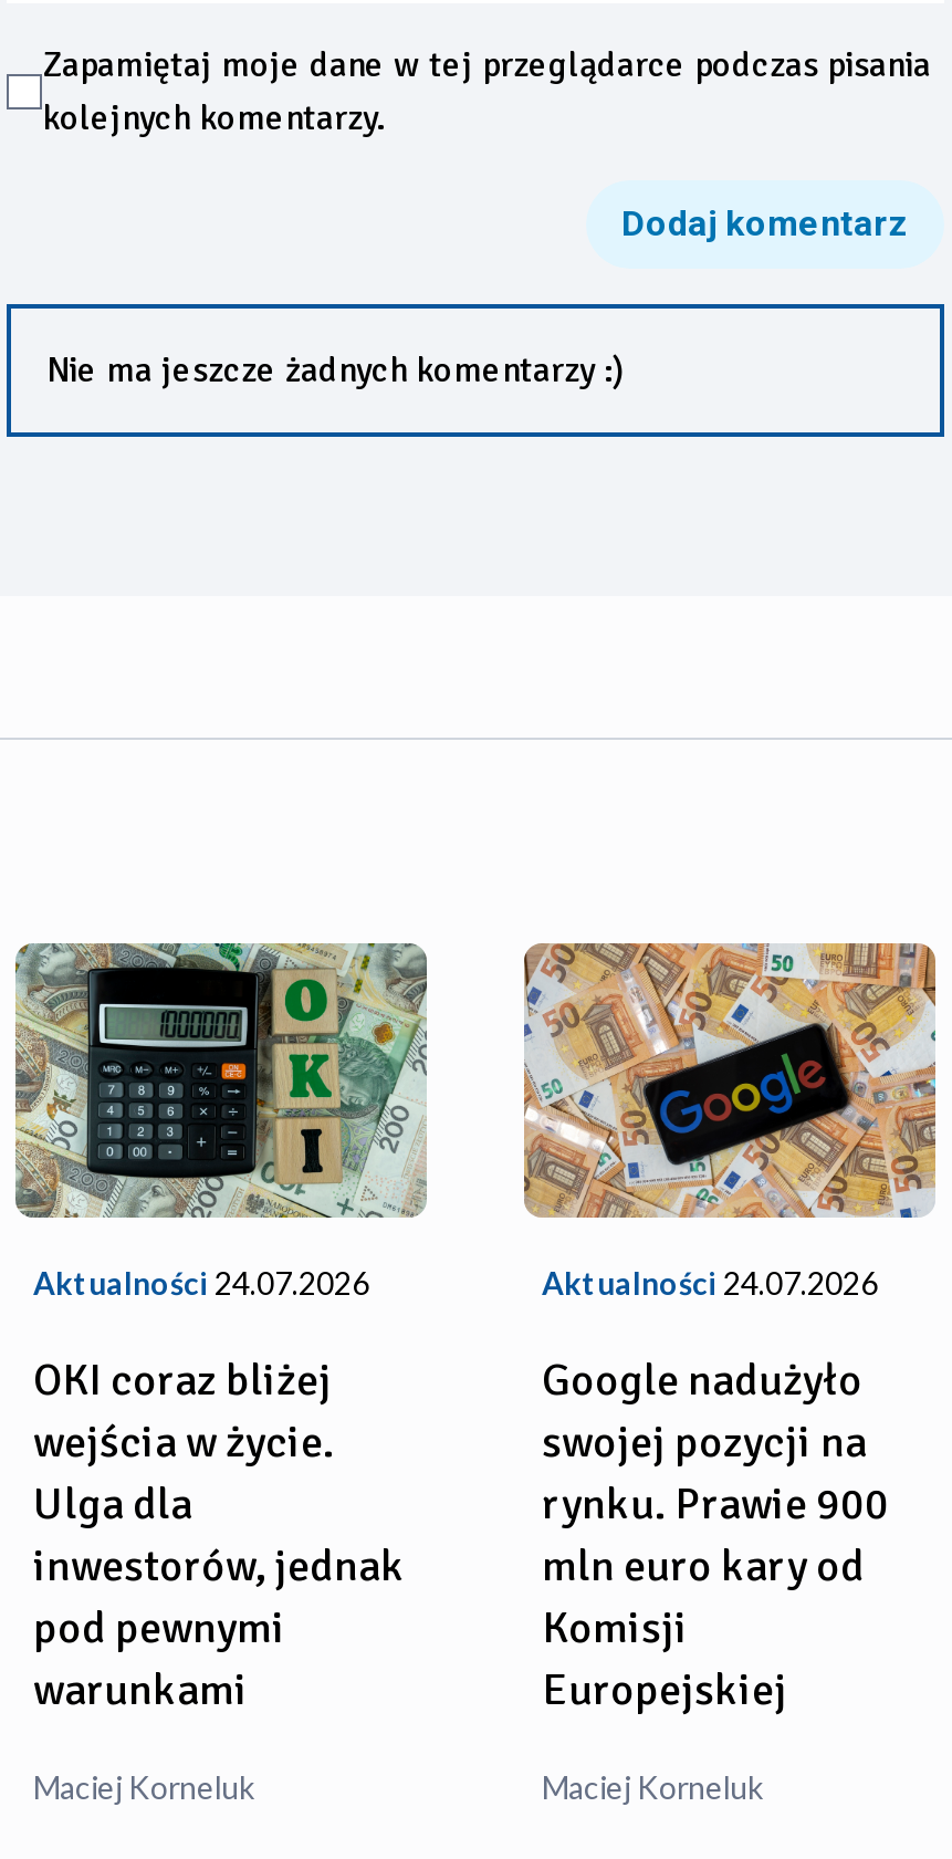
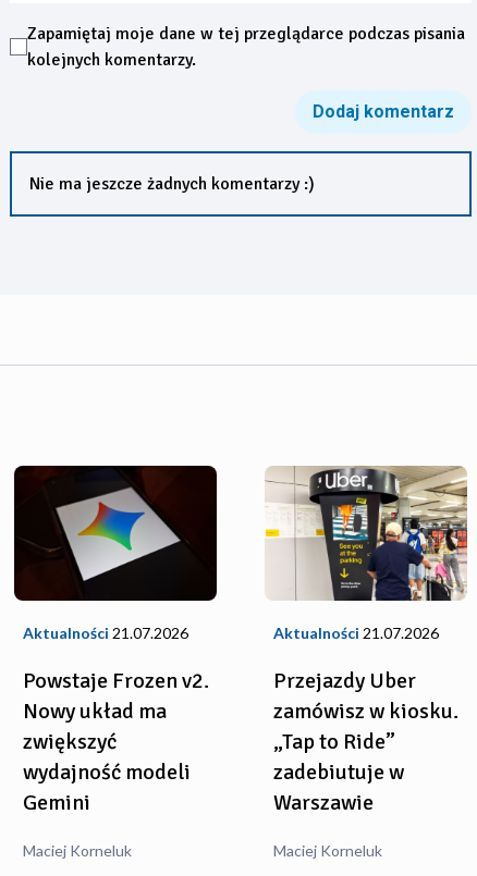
- [image]
- Aktualności 24.07.2026
+ [image]
+ Aktualności 21.07.2026

- [image]
- Aktualności 24.07.2026
+ [image]
+ Aktualności 21.07.2026

- OKI coraz bliżej
- wejścia w życie.
- Ulga dla
- inwestorów, jednak
- pod pewnymi
- warunkami
+ Powstaje Frozen v2.
+ Nowy układ ma
+ zwiększyć
+ wydajność modeli
+ Gemini

- Google nadużyło
- swojej pozycji na
- rynku. Prawie 900
- mln euro kary od
- Komisji
- Europejskiej
+ Przejazdy Uber
+ zamówisz w kiosku.
+ „Tap to Ride”
+ zadebiutuje w
+ Warszawie
